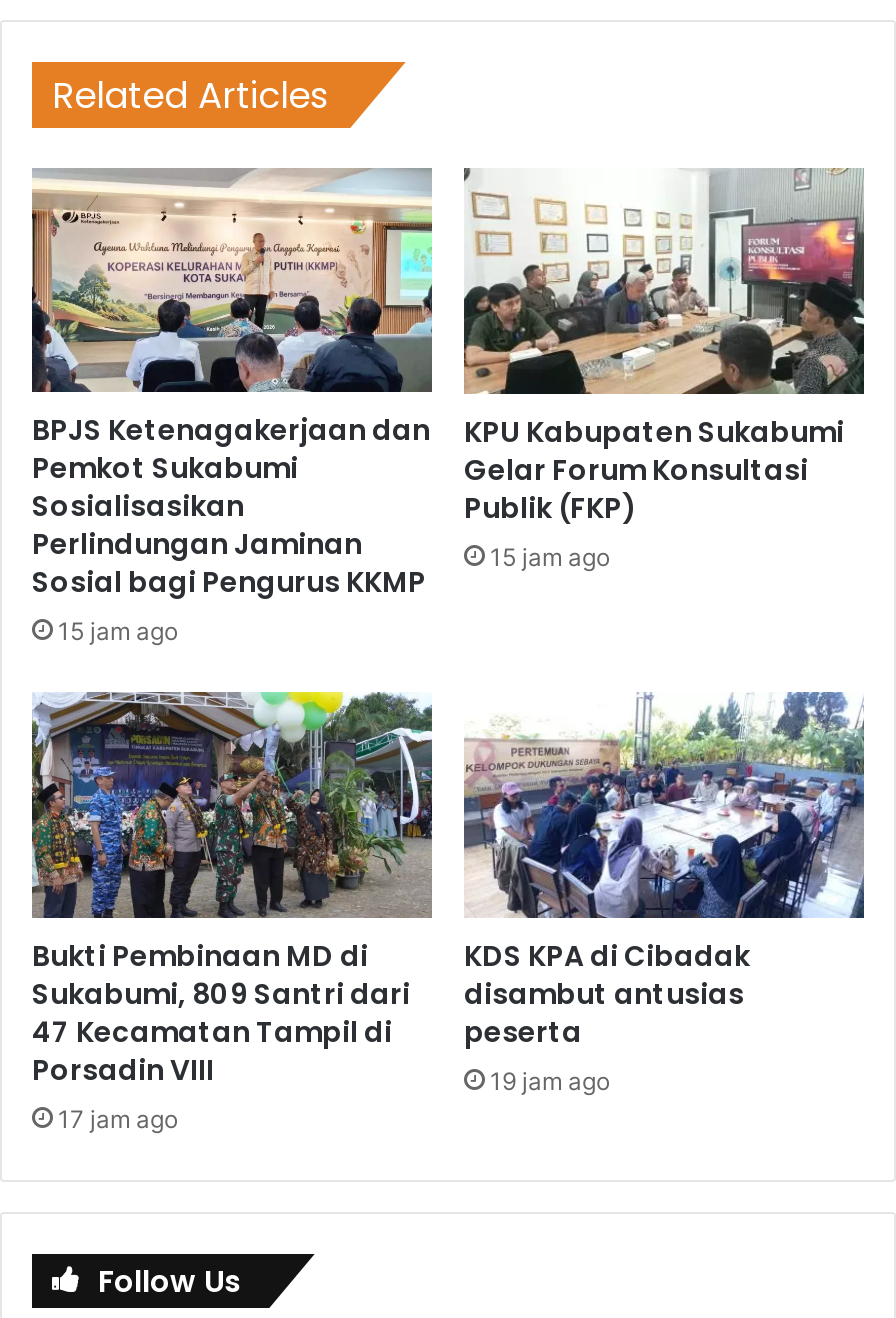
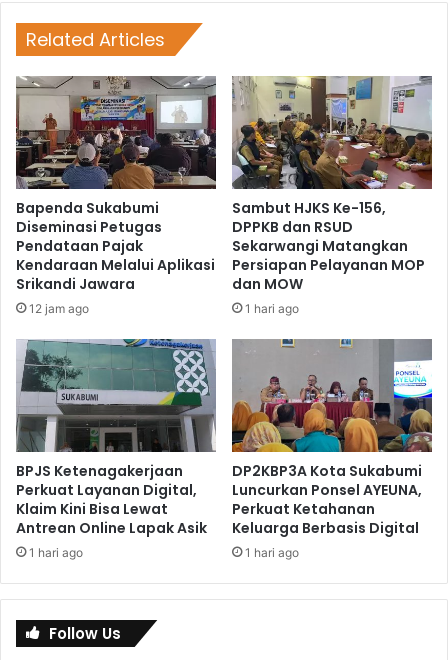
- [image]
- BPJS Ketenagakerjaan dan
- Pemkot Sukabumi
- Sosialisasikan
- Perlindungan Jaminan
- Sosial bagi Pengurus KKMP
- 15 jam ago
+ [image]
+ Bapenda Sukabumi
+ Diseminasi Petugas
+ Pendataan Pajak
+ Kendaraan Melalui Aplikasi
+ Srikandi Jawara
+ 12 jam ago

- [image]
- KPU Kabupaten Sukabumi
- Gelar Forum Konsultasi
- Publik (FKP)
- 15 jam ago
+ [image]
+ Sambut HJKS Ke-156,
+ DPPKB dan RSUD
+ Sekarwangi Matangkan
+ Persiapan Pelayanan MOP
+ dan MOW
+ 1 hari ago

- [image]
- Bukti Pembinaan MD di
- Sukabumi, 809 Santri dari
- 47 Kecamatan Tampil di
- Porsadin VIII
- 17 jam ago
+ [image]
+ BPJS Ketenagakerjaan
+ Perkuat Layanan Digital,
+ Klaim Kini Bisa Lewat
+ Antrean Online Lapak Asik
+ 1 hari ago

- [image]
- KDS KPA di Cibadak
- disambut antusias
- peserta
- 19 jam ago
+ [image]
+ DP2KBP3A Kota Sukabumi
+ Luncurkan Ponsel AYEUNA,
+ Perkuat Ketahanan
+ Keluarga Berbasis Digital
+ 1 hari ago
